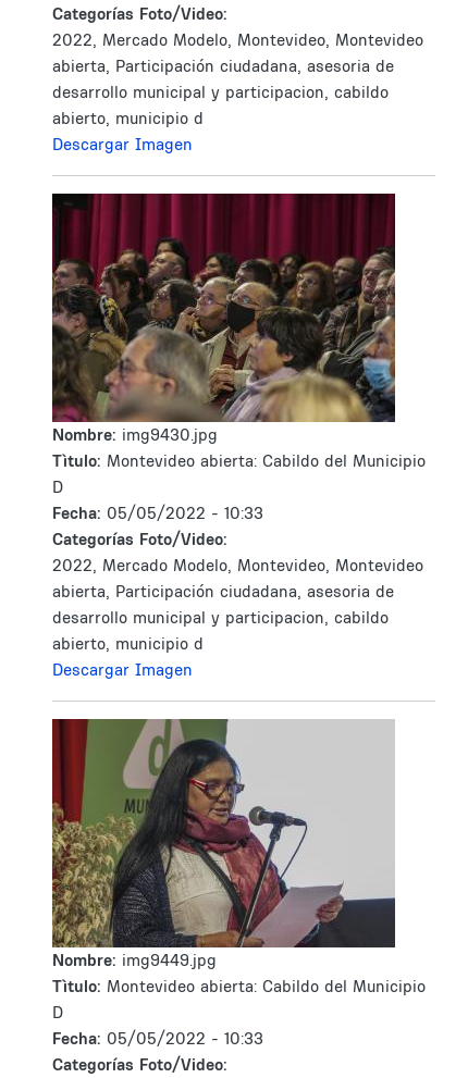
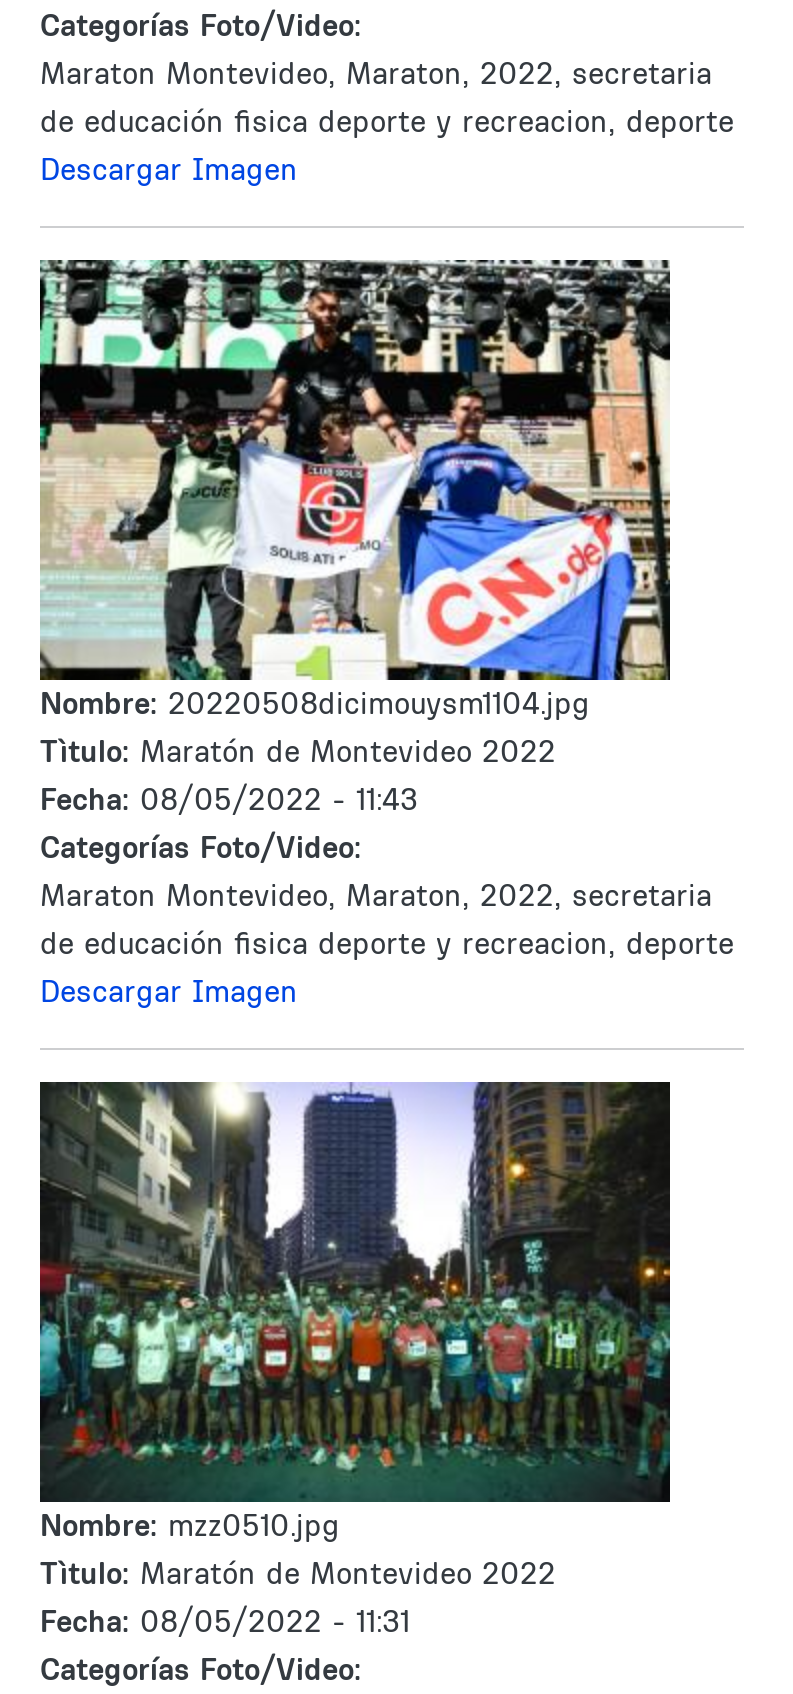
- 2022, Mercado Modelo, Montevideo, Montevideo
- abierta, Participación ciudadana, asesoria de
- desarrollo municipal y participacion, cabildo
- abierto, municipio d
+ Maraton Montevideo, Maraton, 2022, secretaria
+ de educación fisica deporte y recreacion, deporte

- [image]
- Nombre: img9430.jpg
- Tìtulo: Montevideo abierta: Cabildo del Municipio
- D
- Fecha: 05/05/2022 - 10:33
+ [image]
+ Nombre: 20220508dicimouysm1104.jpg
+ Tìtulo: Maratón de Montevideo 2022
+ Fecha: 08/05/2022 - 11:43

- 2022, Mercado Modelo, Montevideo, Montevideo
- abierta, Participación ciudadana, asesoria de
- desarrollo municipal y participacion, cabildo
- abierto, municipio d
+ Maraton Montevideo, Maraton, 2022, secretaria
+ de educación fisica deporte y recreacion, deporte

- [image]
- Nombre: img9449.jpg
- Tìtulo: Montevideo abierta: Cabildo del Municipio
- D
- Fecha: 05/05/2022 - 10:33
+ [image]
+ Nombre: mzz0510.jpg
+ Tìtulo: Maratón de Montevideo 2022
+ Fecha: 08/05/2022 - 11:31
